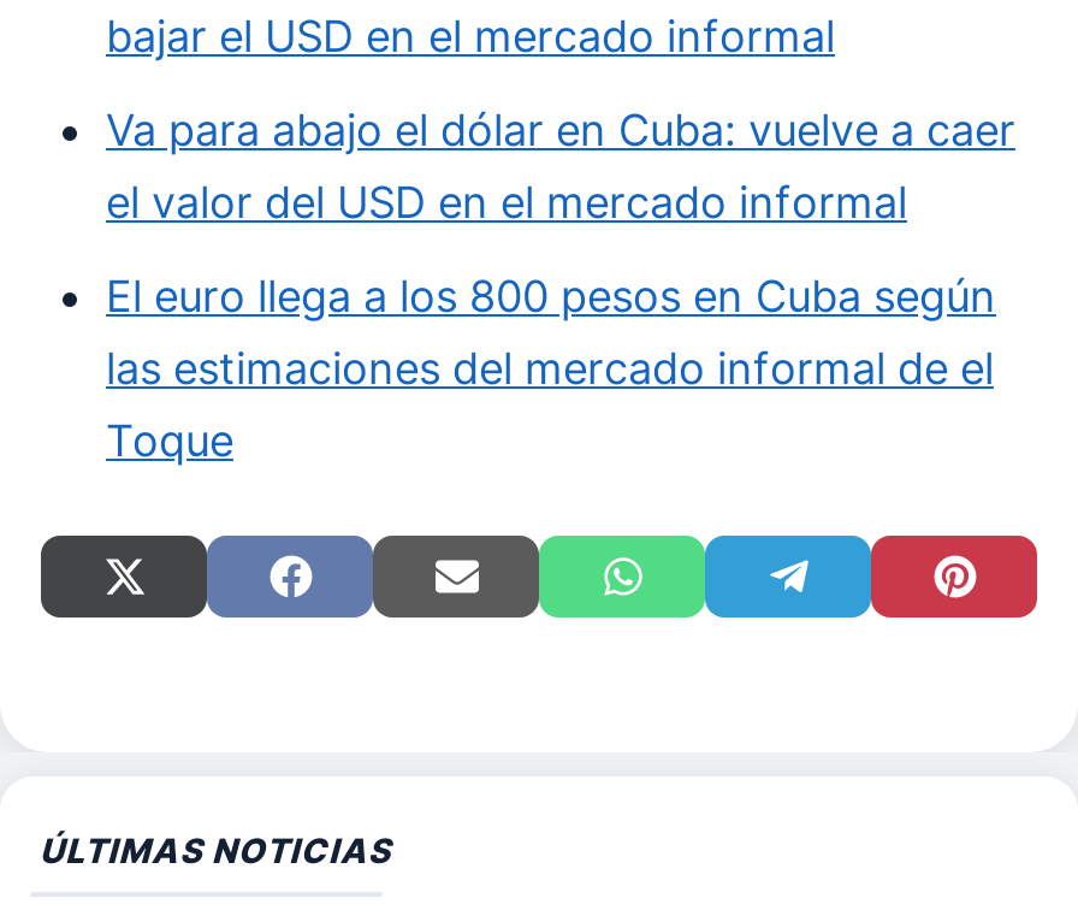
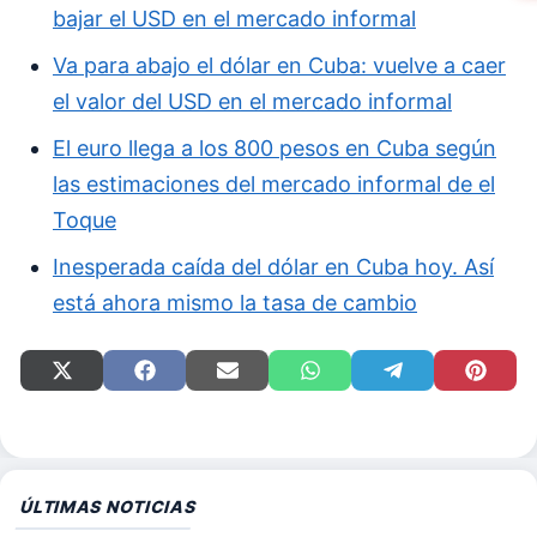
+ Inesperada caída del dólar en Cuba hoy. Así
+ está ahora mismo la tasa de cambio
